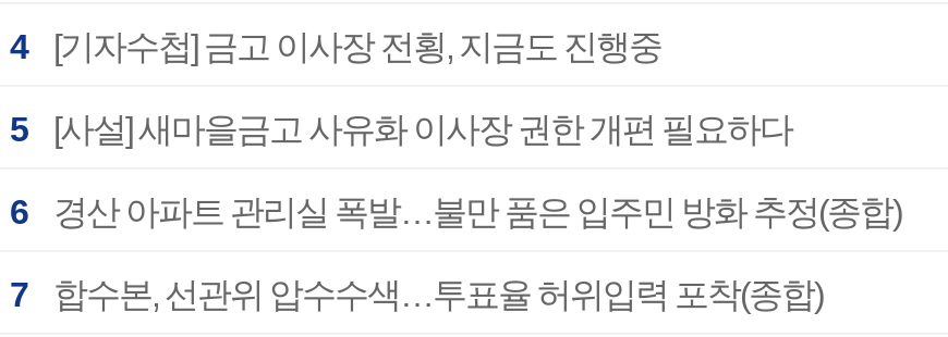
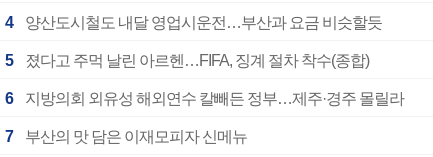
- [기자수첩] 금고 이사장 전횡, 지금도 진행중
+ 양산도시철도 내달 영업시운전…부산과 요금 비슷할듯

- [사설] 새마을금고 사유화 이사장 권한 개편 필요하다
+ 졌다고 주먹 날린 아르헨…FIFA, 징계 절차 착수(종합)

- 경산 아파트 관리실 폭발…불만 품은 입주민 방화 추정(종합)
+ 지방의회 외유성 해외연수 칼빼든 정부…제주·경주 몰릴라

- 합수본, 선관위 압수수색…투표율 허위입력 포착(종합)
+ 부산의 맛 담은 이재모피자 신메뉴
